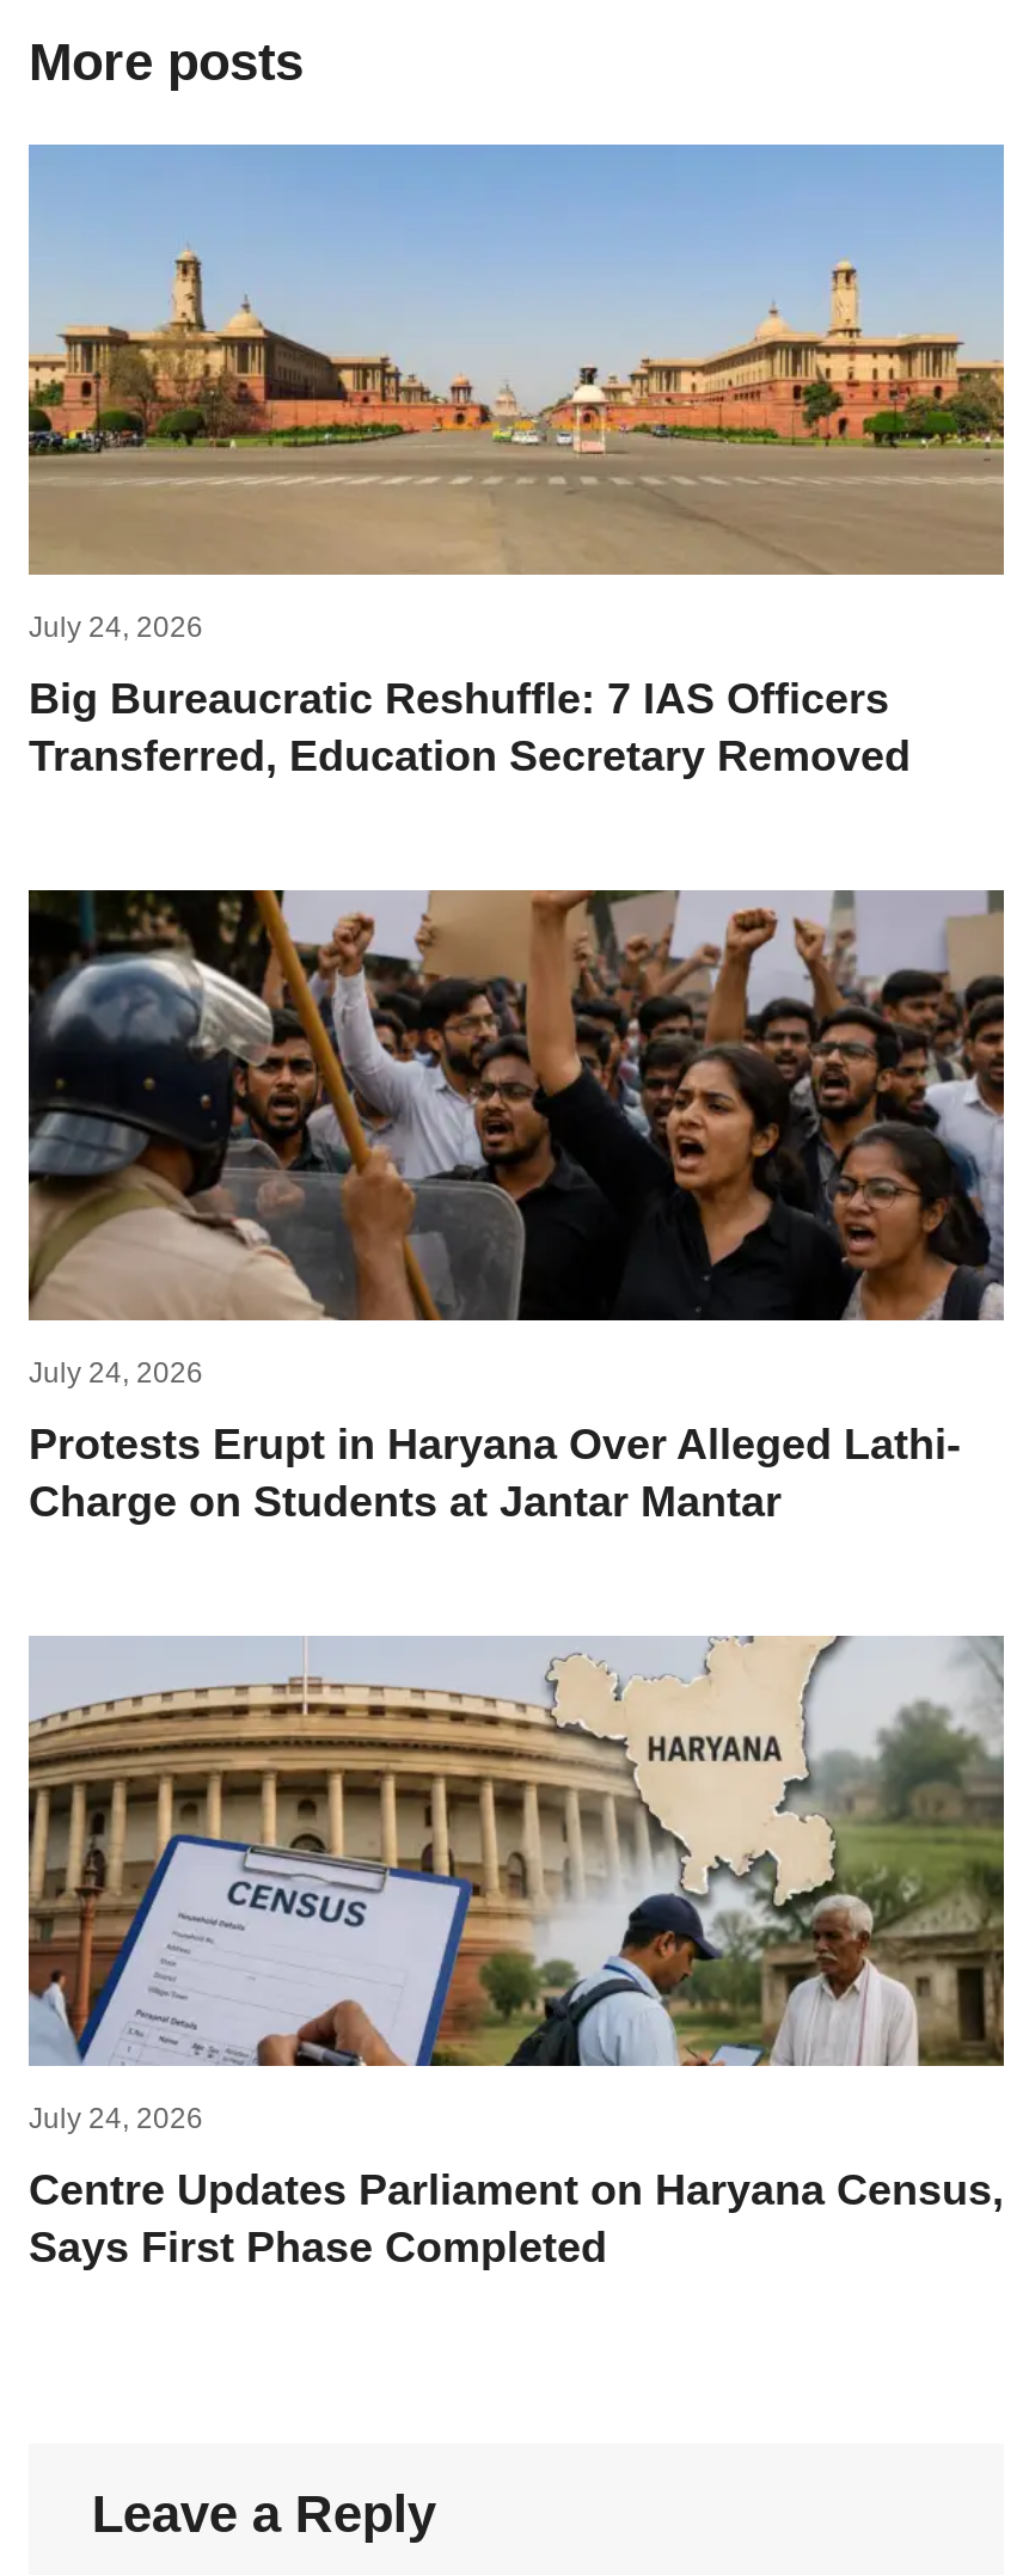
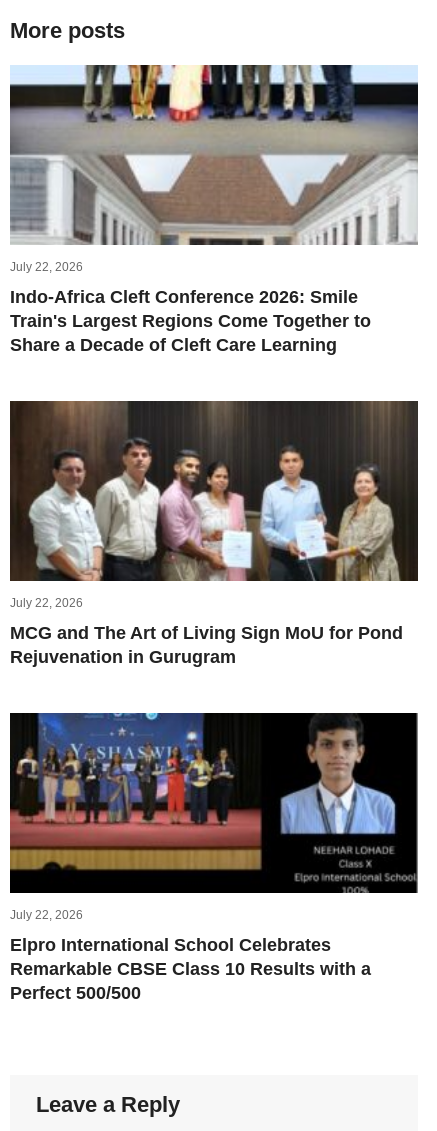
- [image]
- July 24, 2026
+ [image]
+ July 22, 2026

- Big Bureaucratic Reshuffle: 7 IAS Officers
- Transferred, Education Secretary Removed
+ Indo-Africa Cleft Conference 2026: Smile
+ Train's Largest Regions Come Together to
+ Share a Decade of Cleft Care Learning

- [image]
- July 24, 2026
+ [image]
+ July 22, 2026

- Protests Erupt in Haryana Over Alleged Lathi-
- Charge on Students at Jantar Mantar
+ MCG and The Art of Living Sign MoU for Pond
+ Rejuvenation in Gurugram

- [image]
- July 24, 2026
+ [image]
+ July 22, 2026

- Centre Updates Parliament on Haryana Census,
- Says First Phase Completed
+ Elpro International School Celebrates
+ Remarkable CBSE Class 10 Results with a
+ Perfect 500/500
